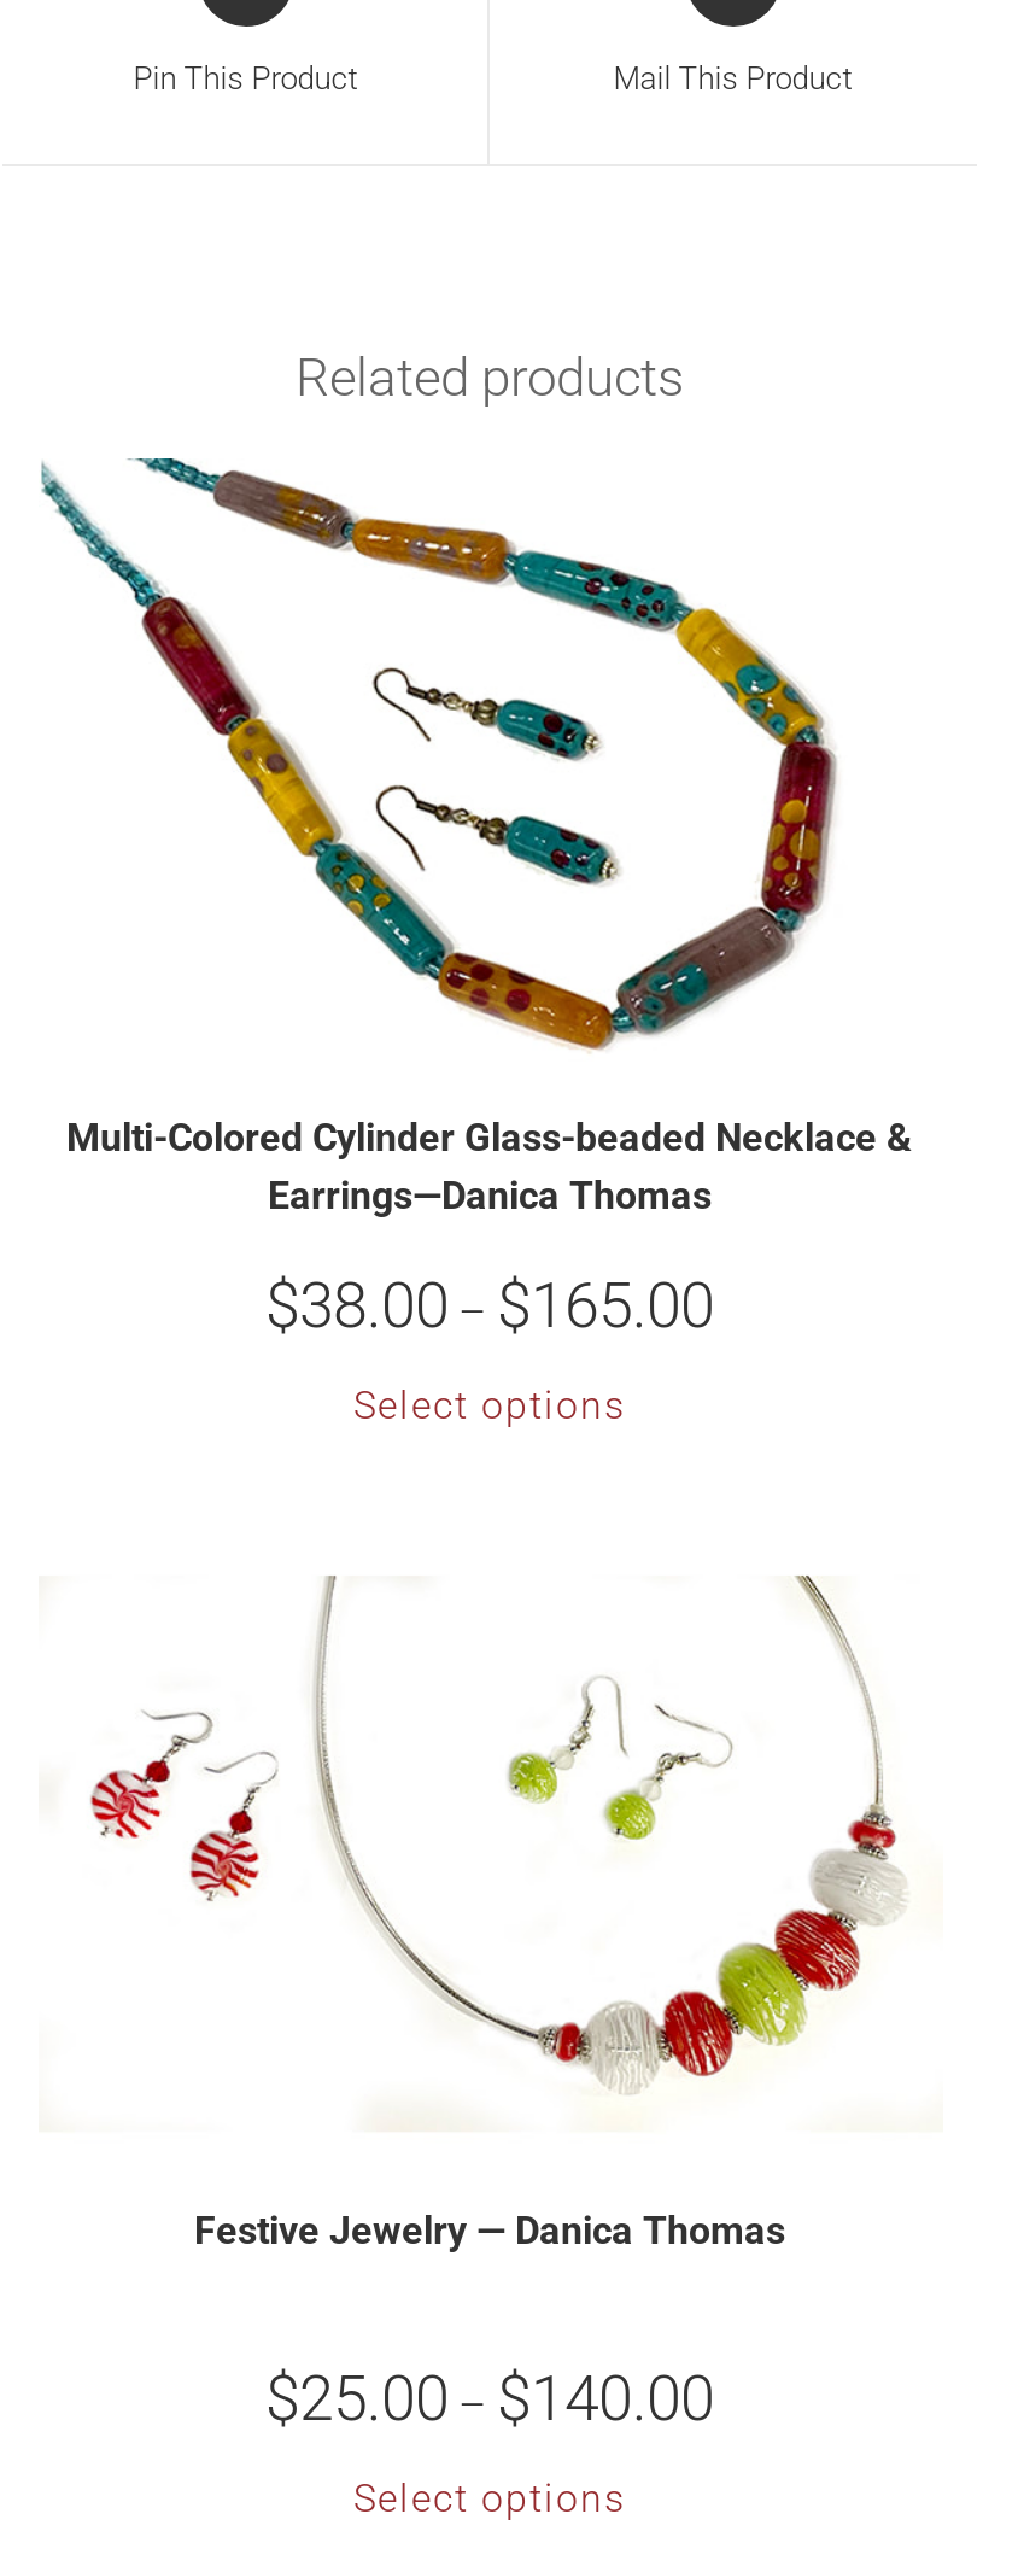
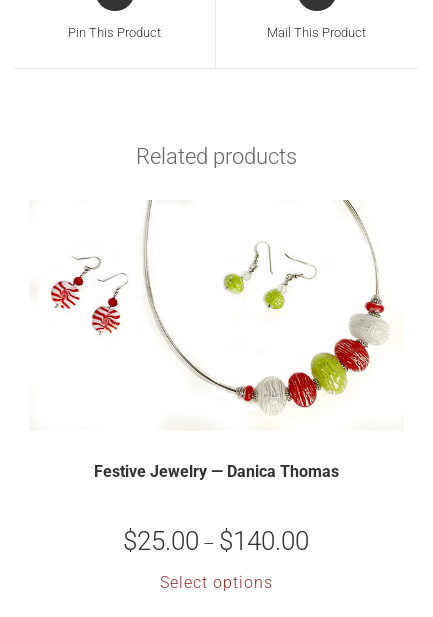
- [image]
- Multi-Colored Cylinder Glass-beaded Necklace &
- Earrings—Danica Thomas
- $38.00 – $165.00
- Select options
